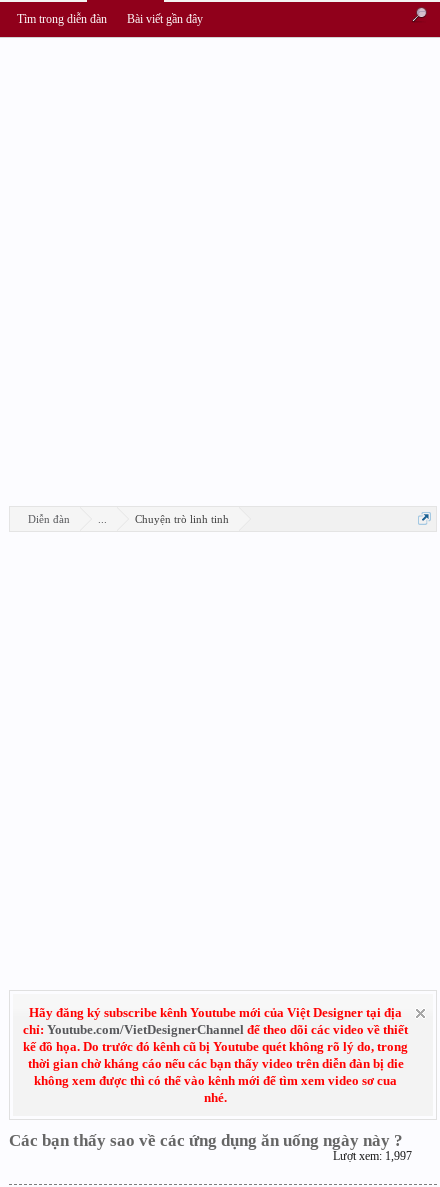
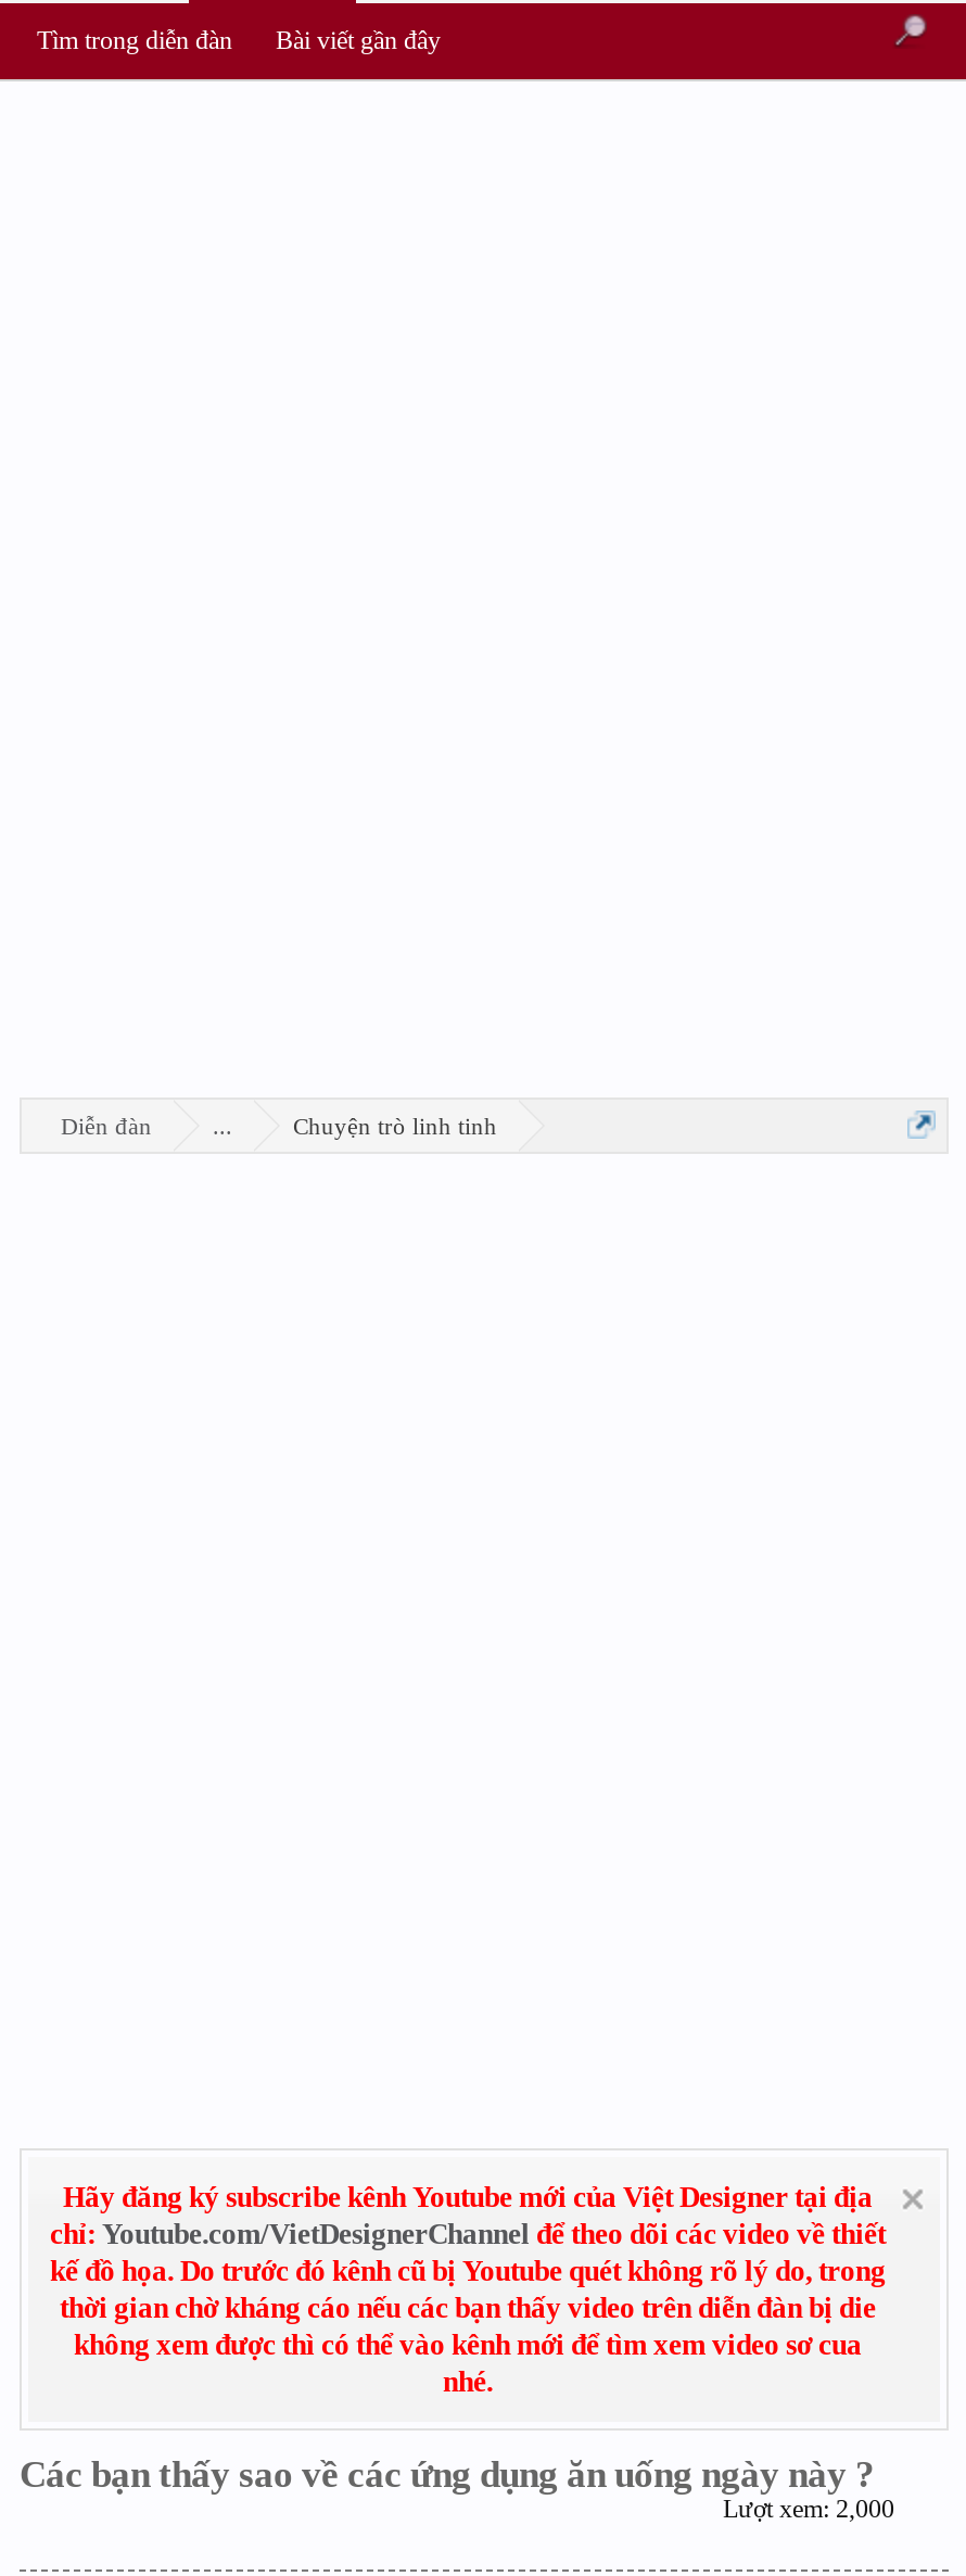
- Lượt xem: 1,997
+ Lượt xem: 2,000
